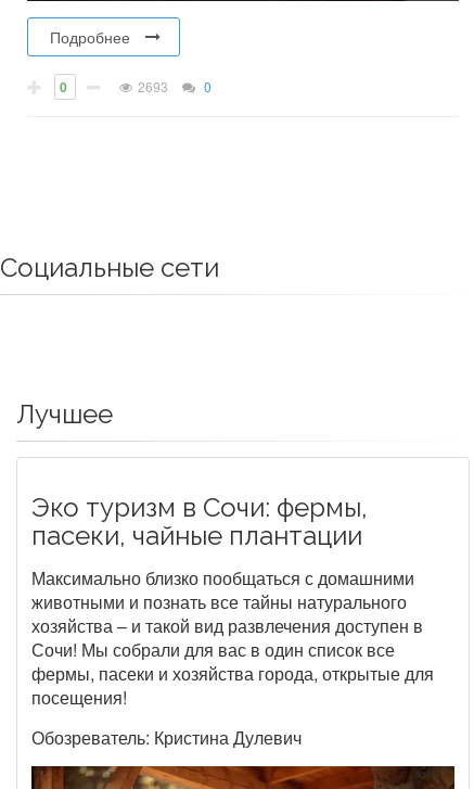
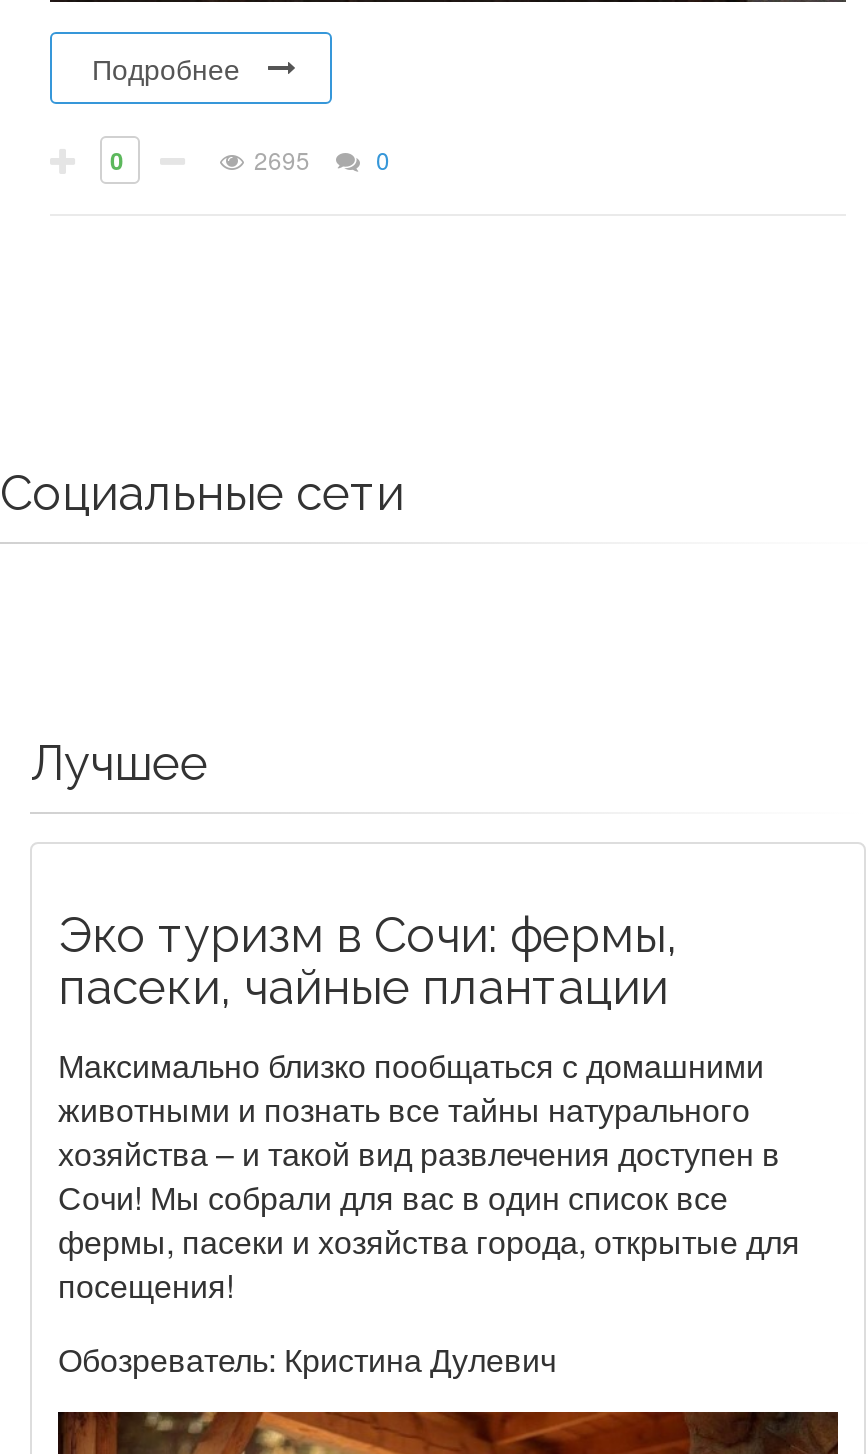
- 2693 0
+ 2695 0
